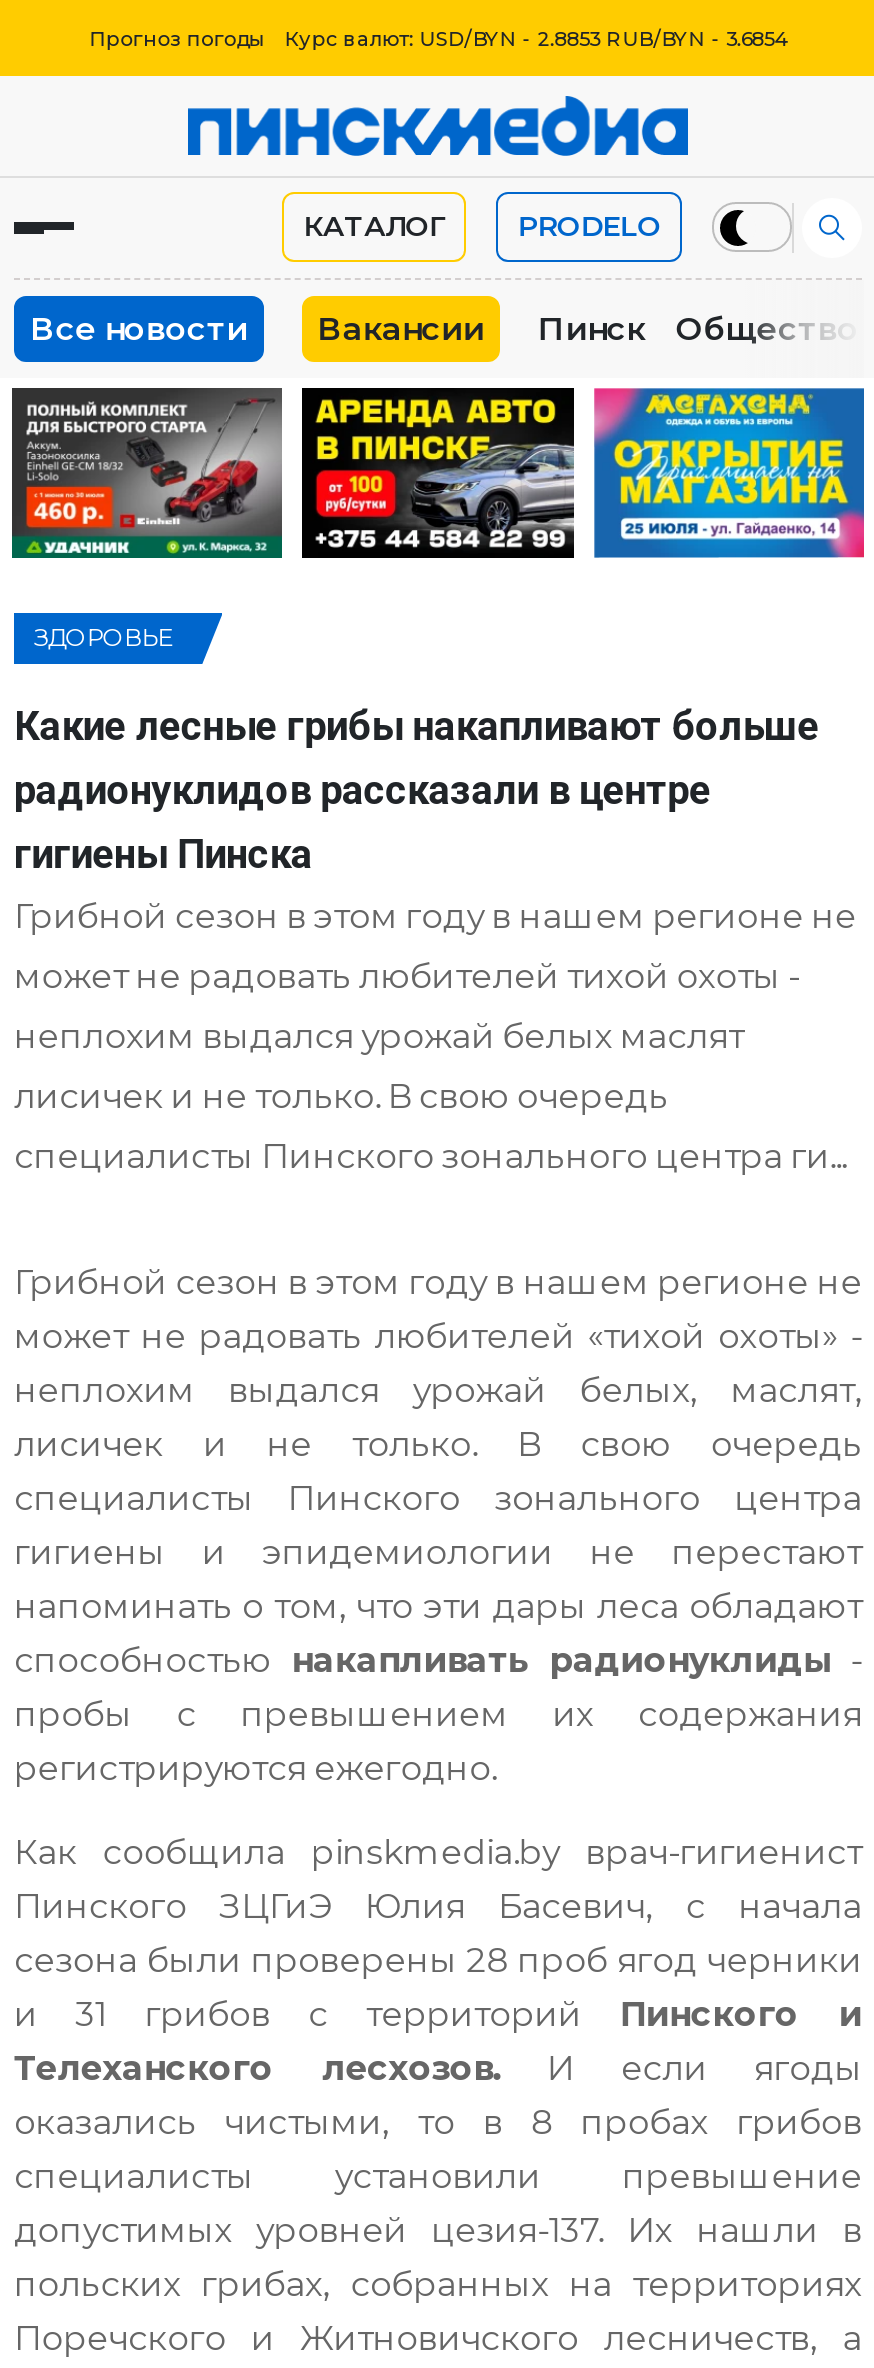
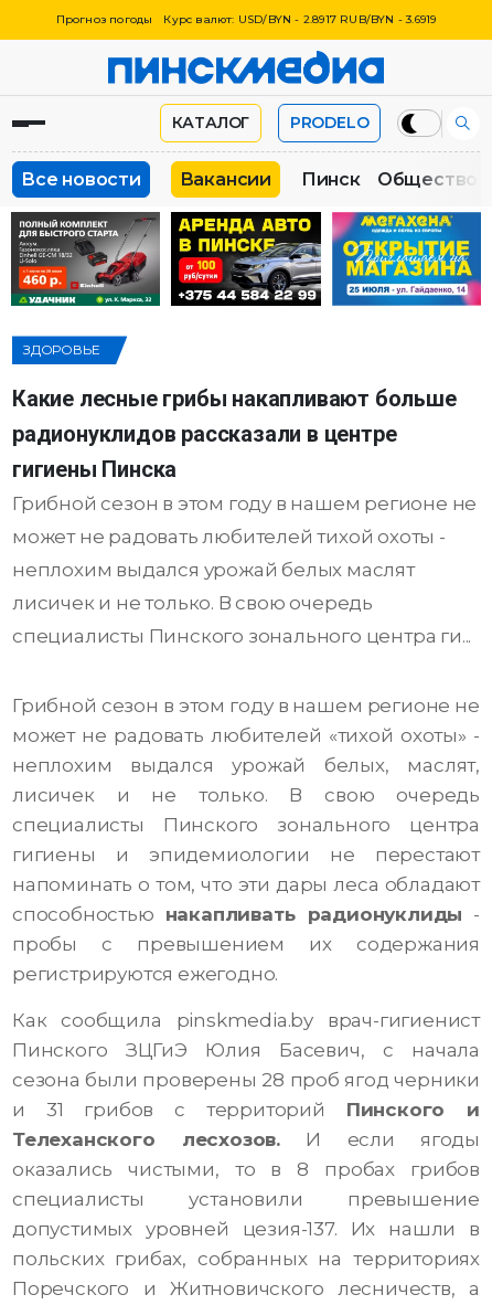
- Курс валют: USD/BYN - 2.8853 RUB/BYN - 3.6854
+ Курс валют: USD/BYN - 2.8917 RUB/BYN - 3.6919
